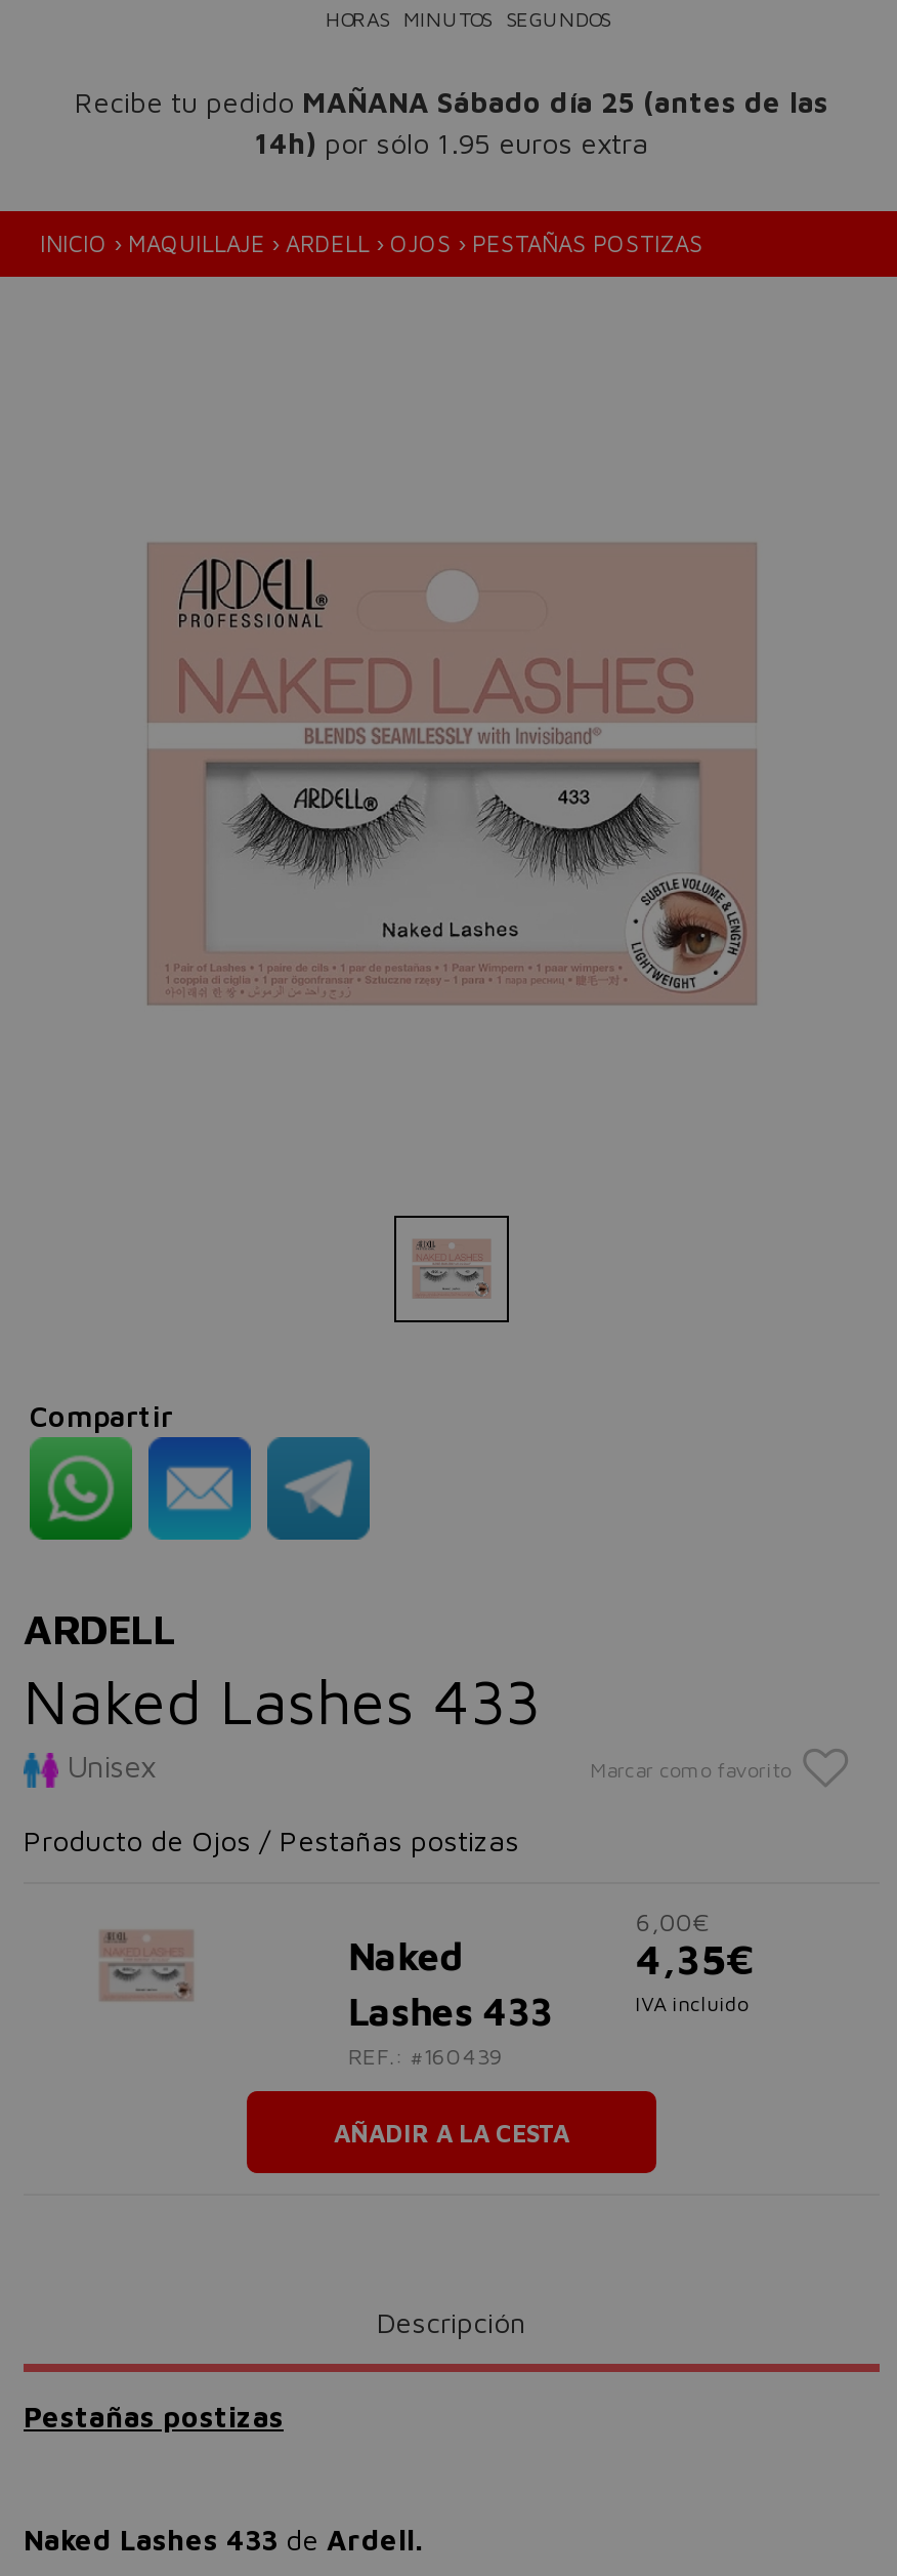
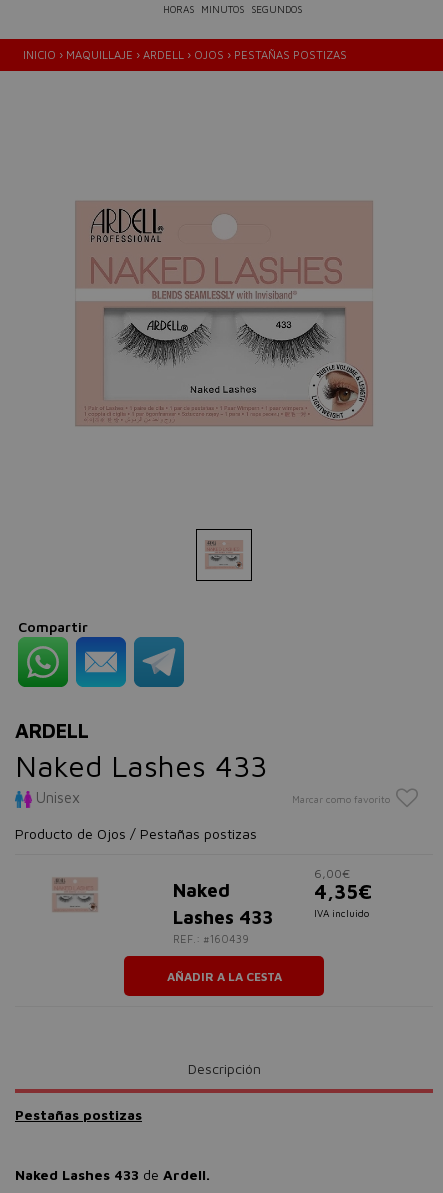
- Recibe tu pedido MAÑANA Sábado día 25 (antes de las
- 14h) por sólo 1.95 euros extra
